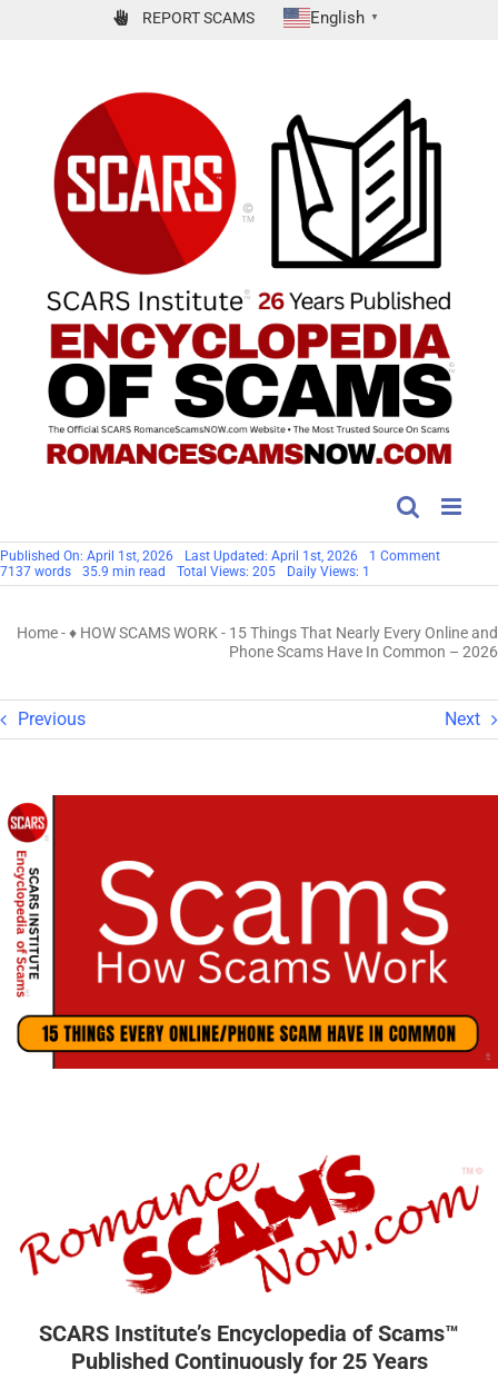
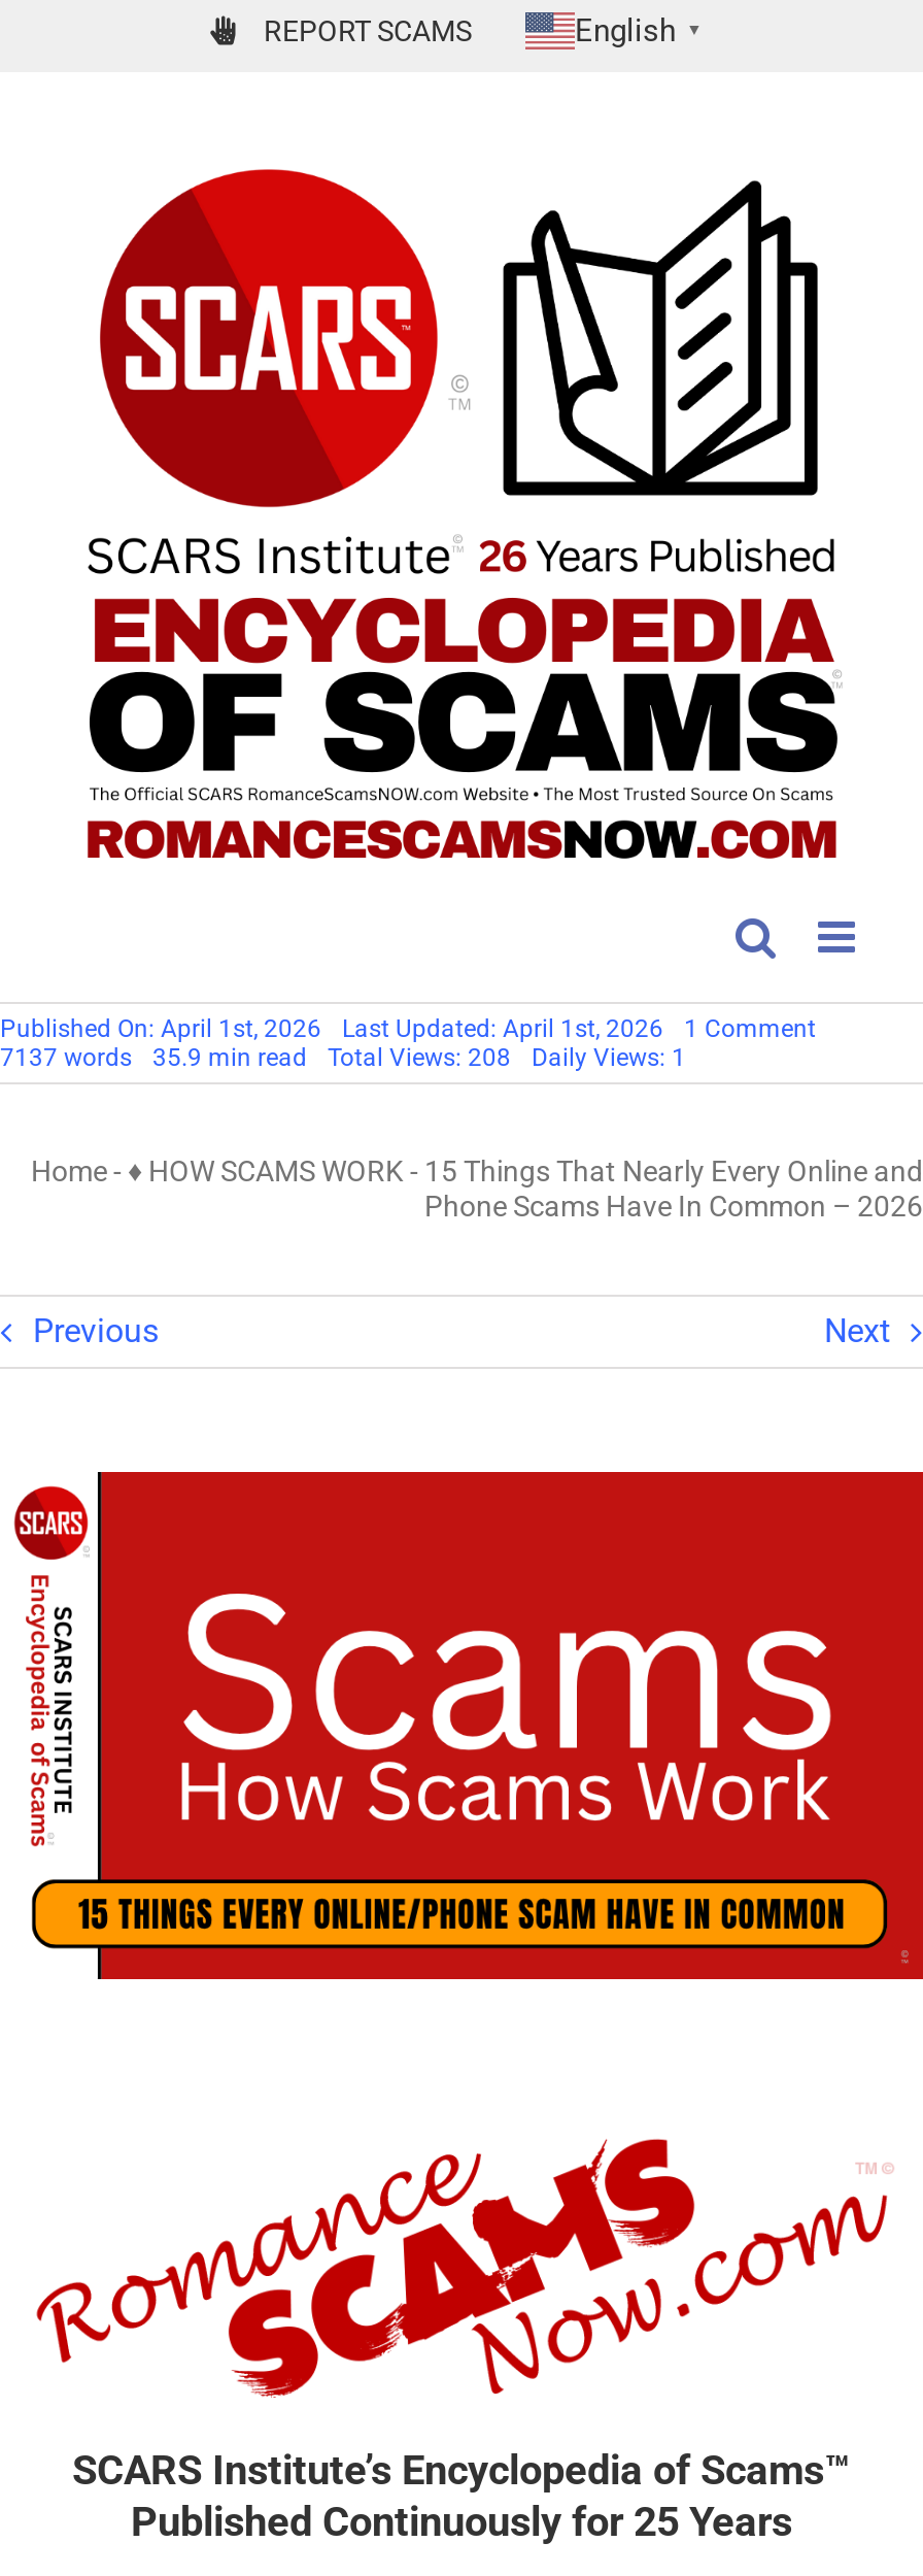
- 7137 words 35.9 min read Total Views: 205 Daily Views: 1
+ 7137 words 35.9 min read Total Views: 208 Daily Views: 1
